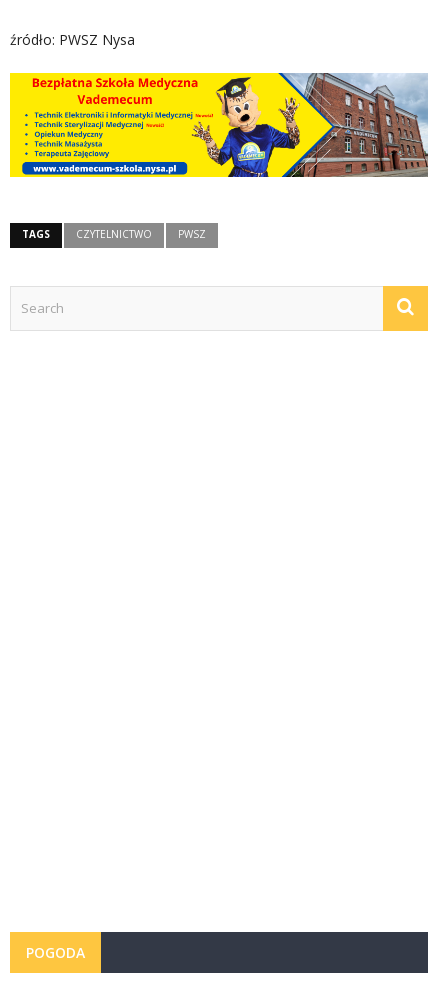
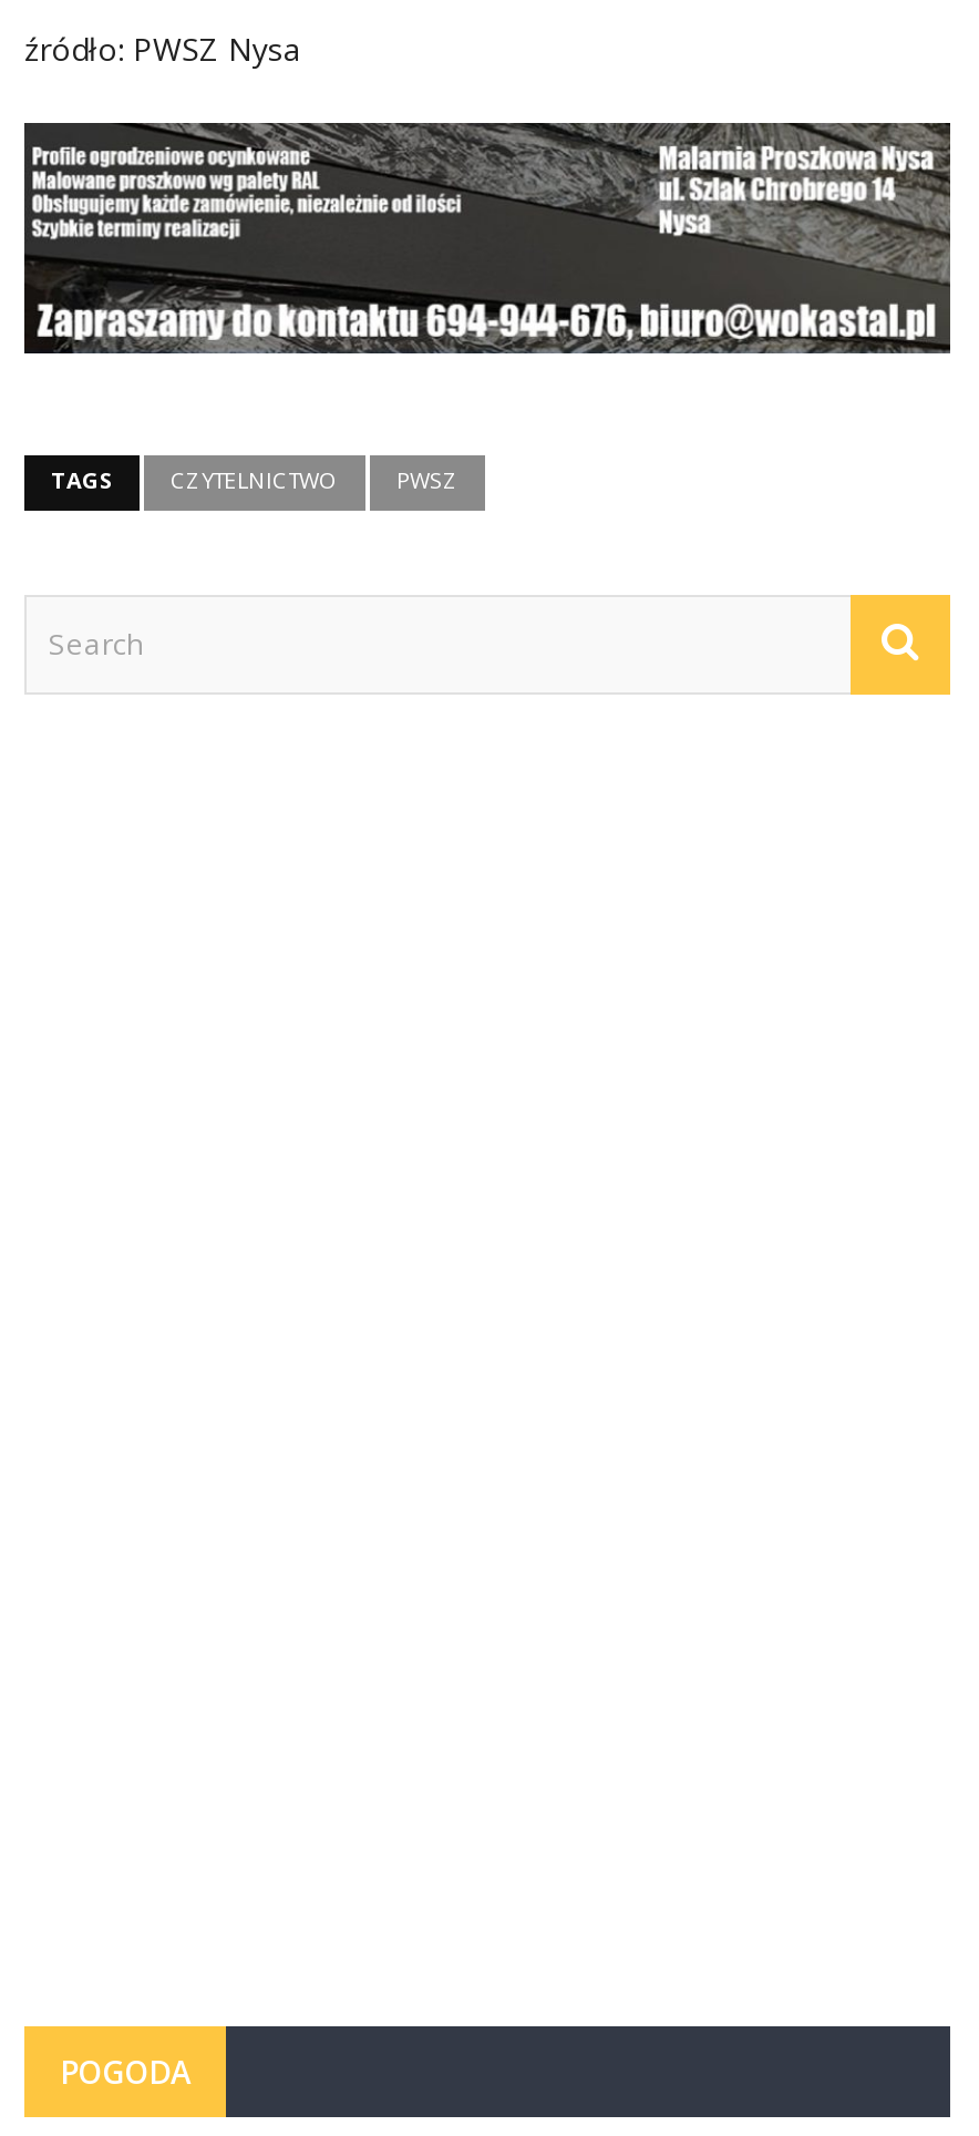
- [image]
+ [image]
